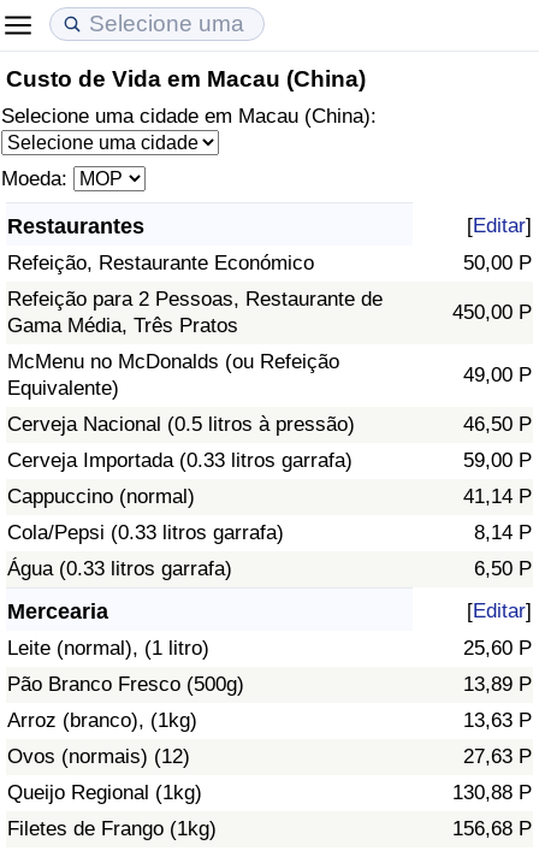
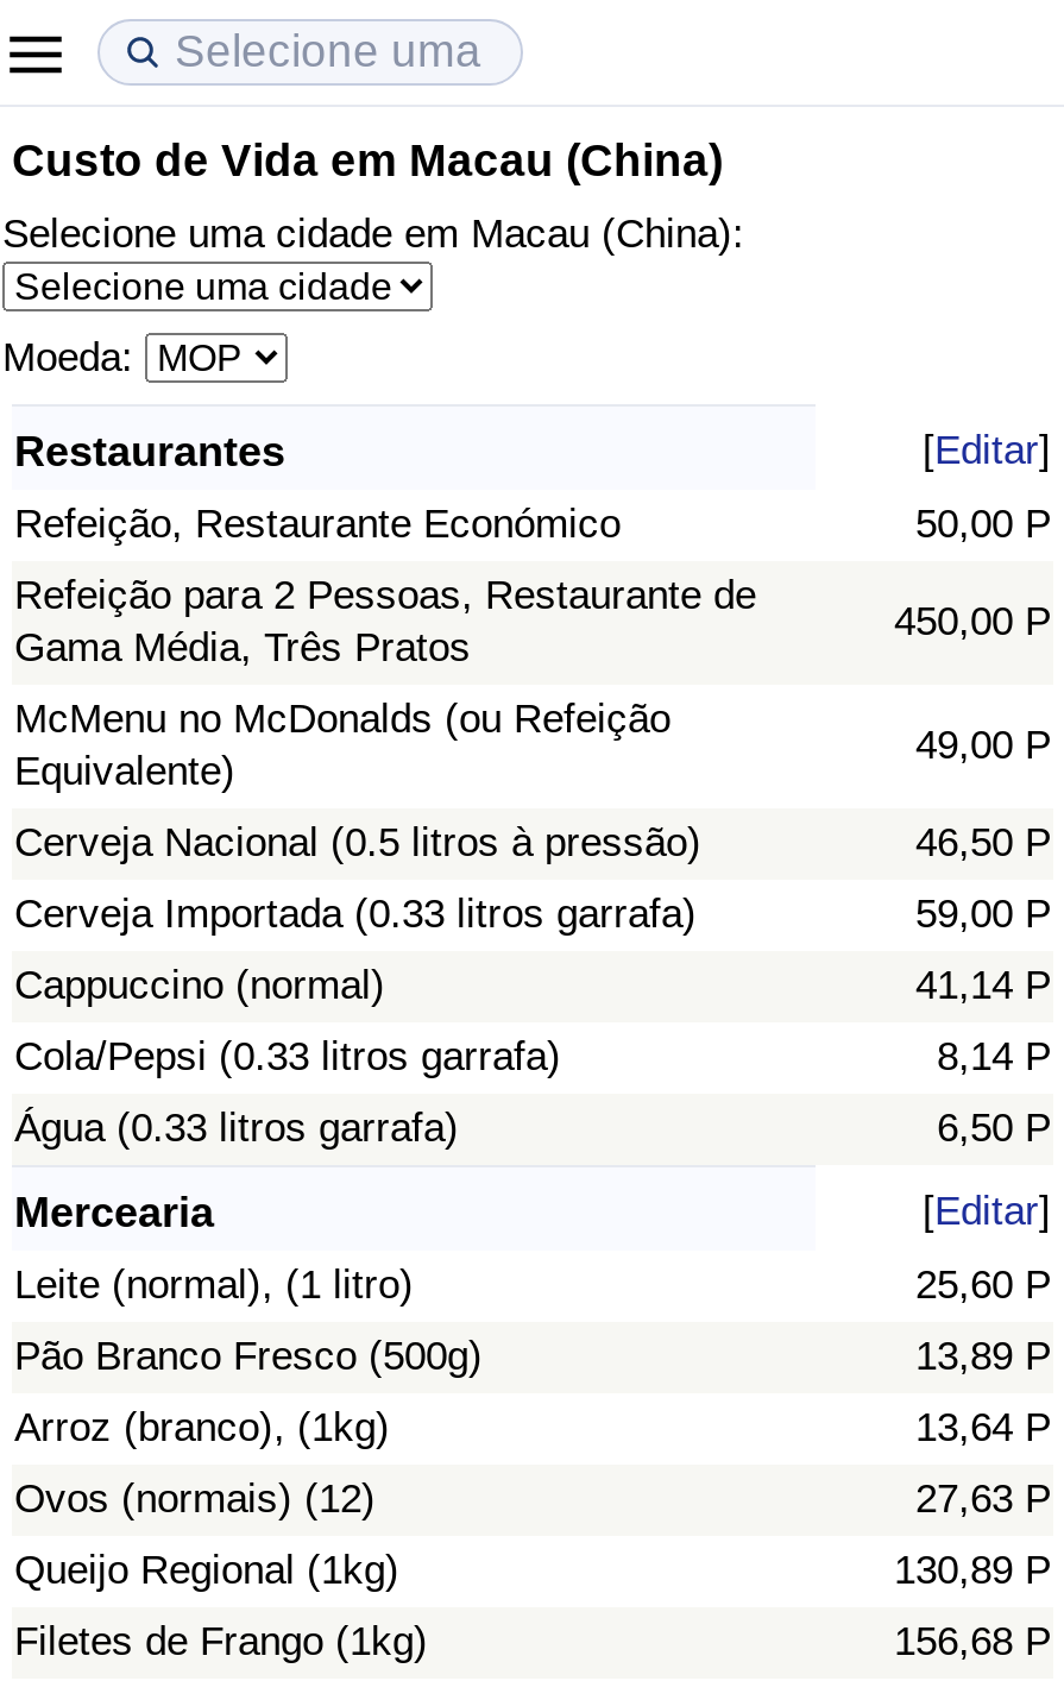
- 13,63 P
+ 13,64 P

- 130,88 P
+ 130,89 P
